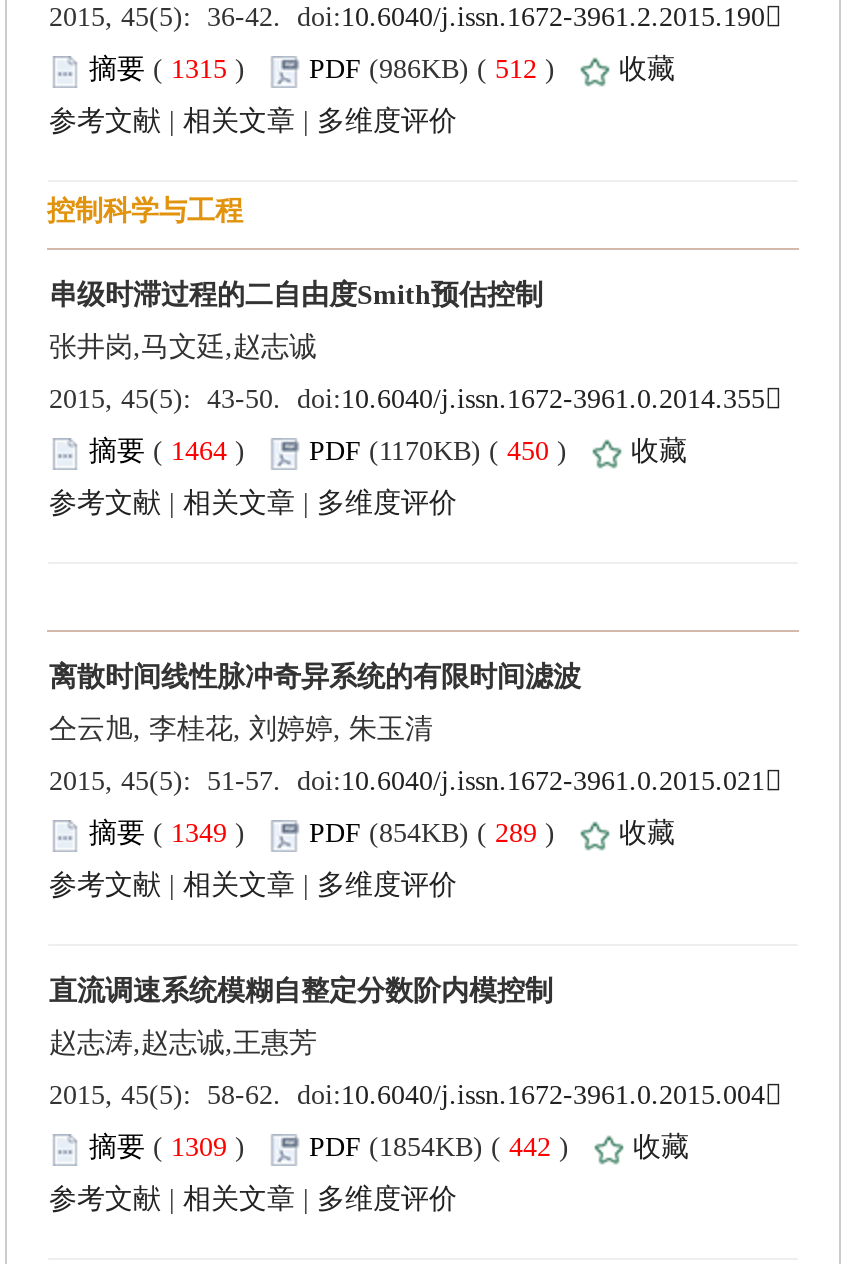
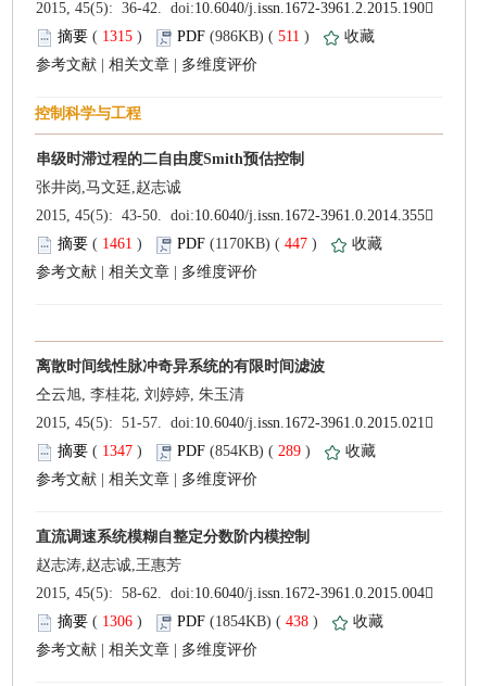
- 512)
+ 511)

- 450)
+ 447)

- 442)
+ 438)
